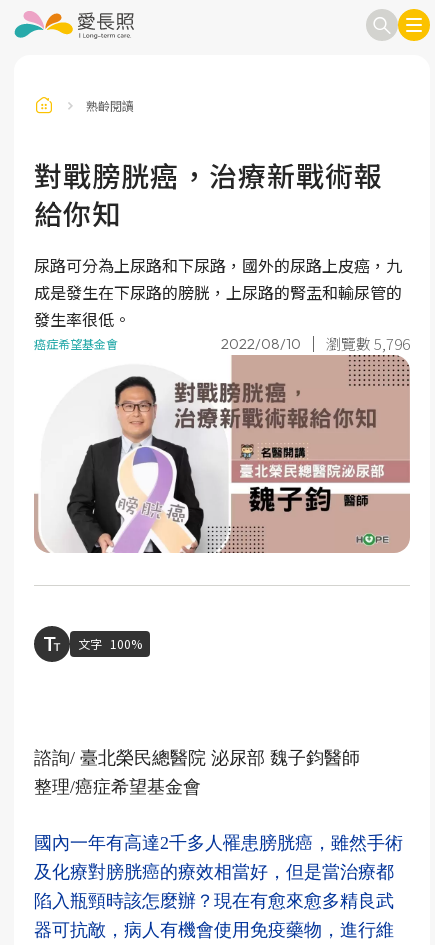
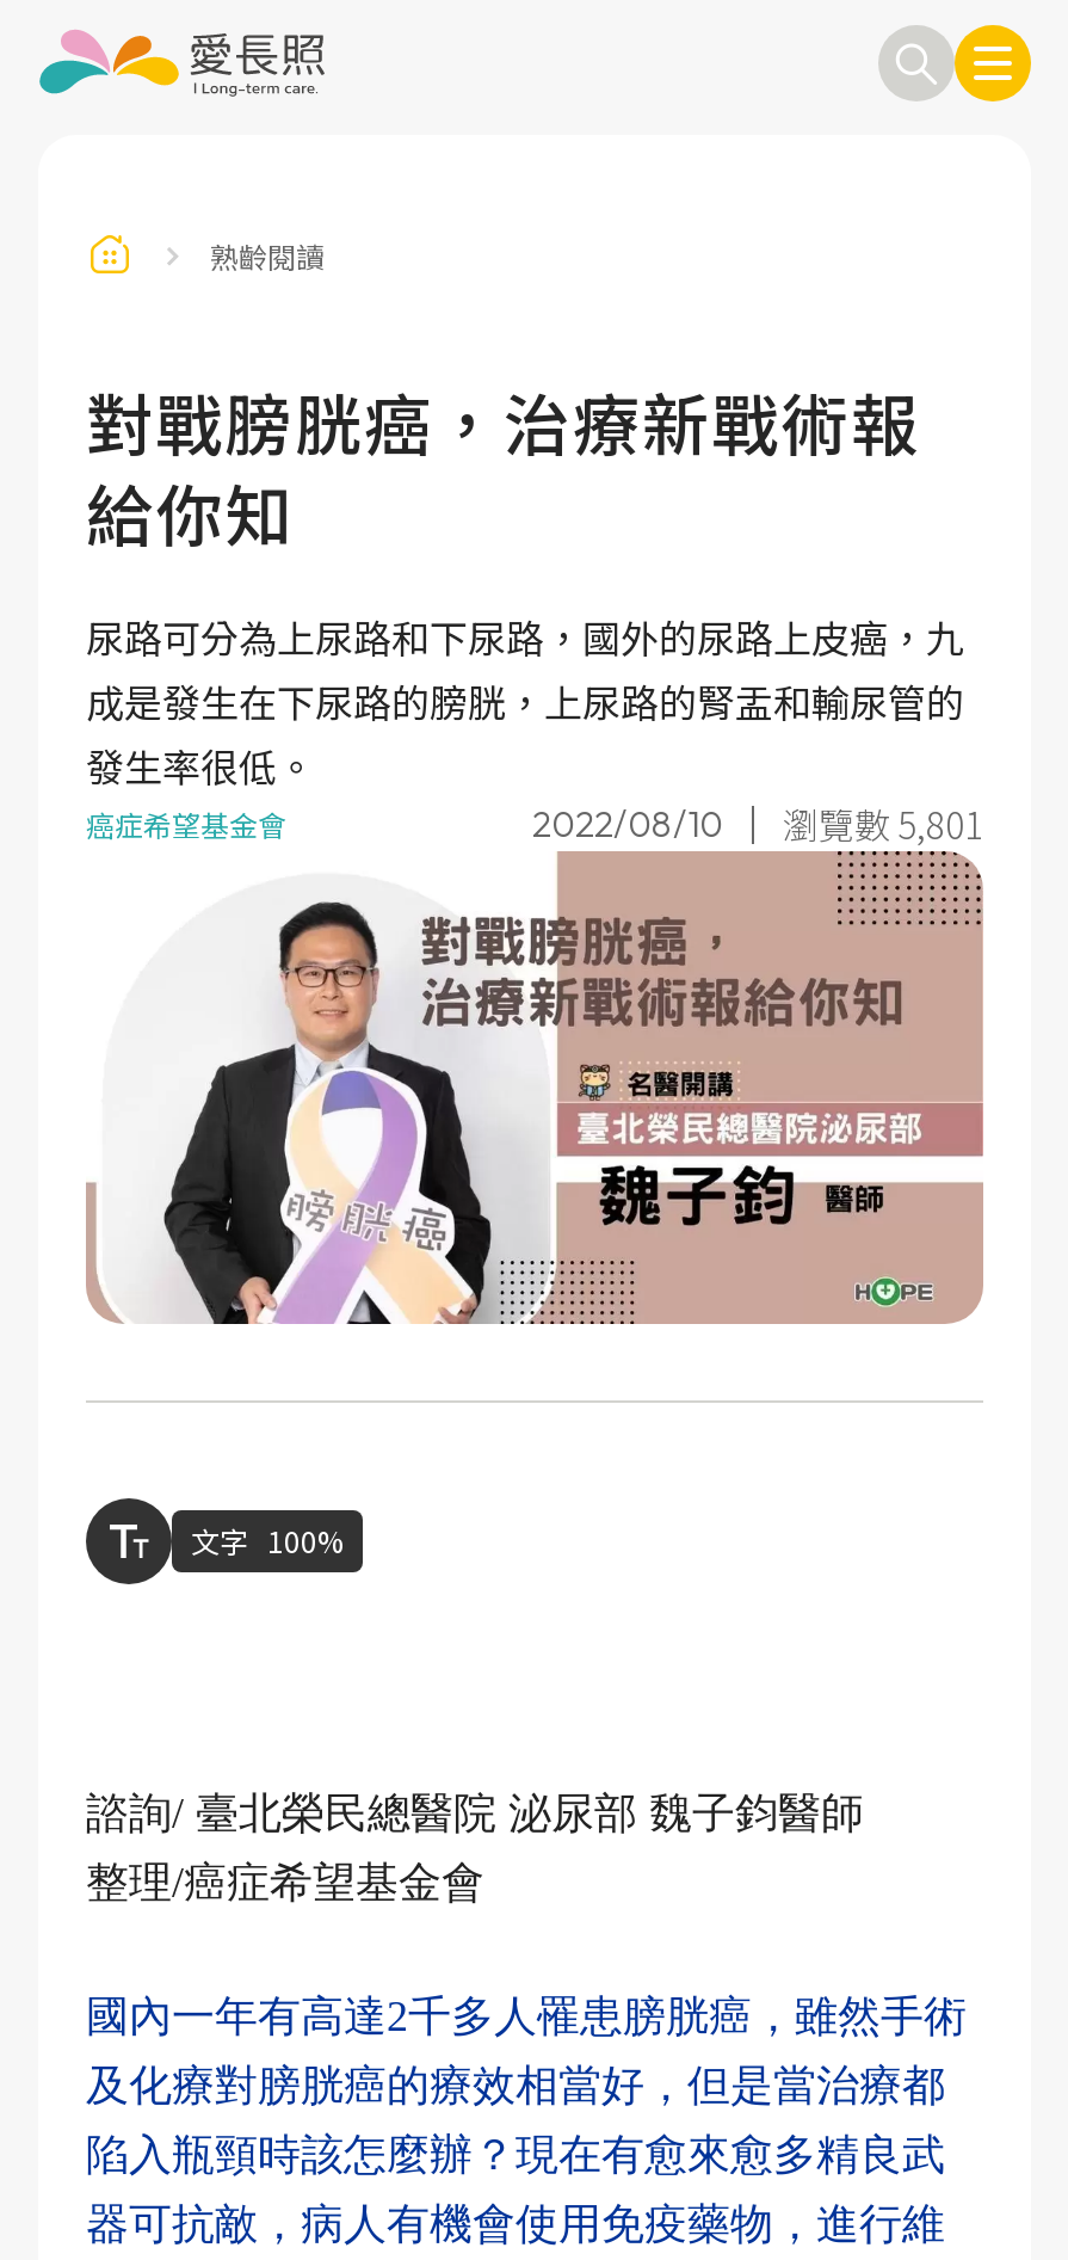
- 2022/08/10 瀏覽數 5,796
+ 2022/08/10 瀏覽數 5,801
